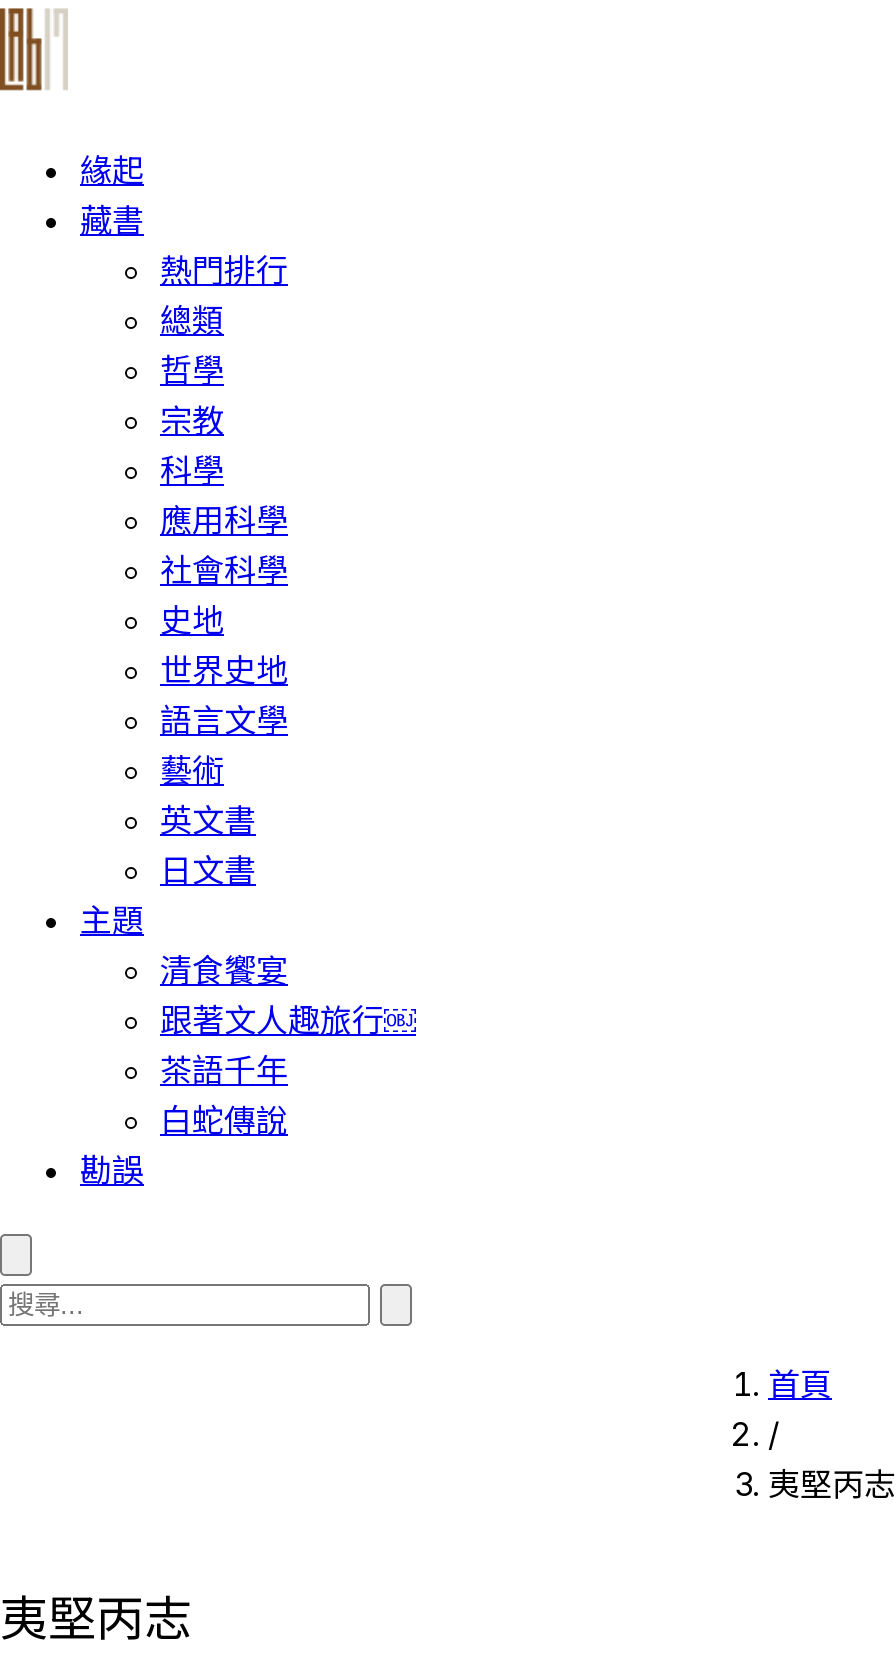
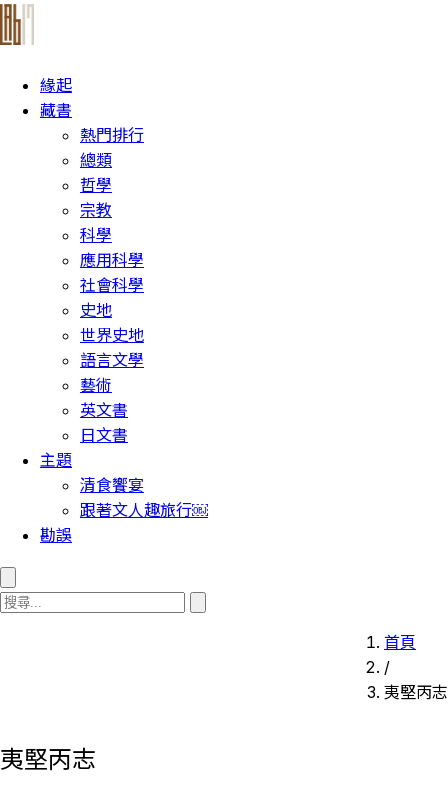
- 茶語千年
- 白蛇傳說
